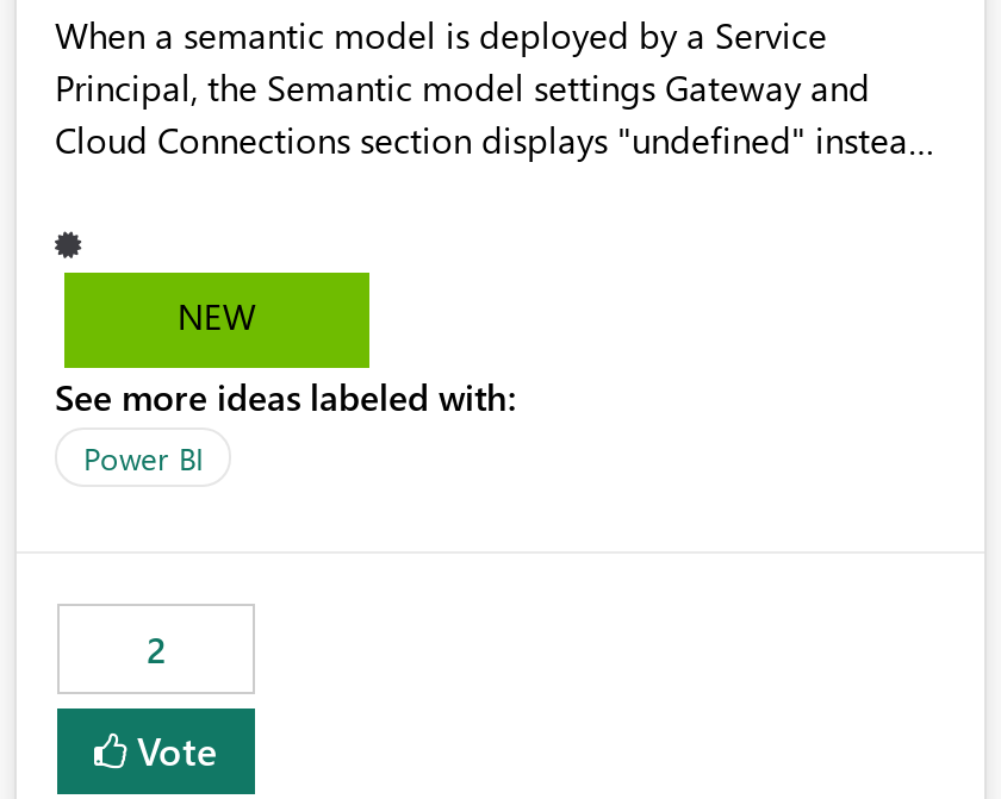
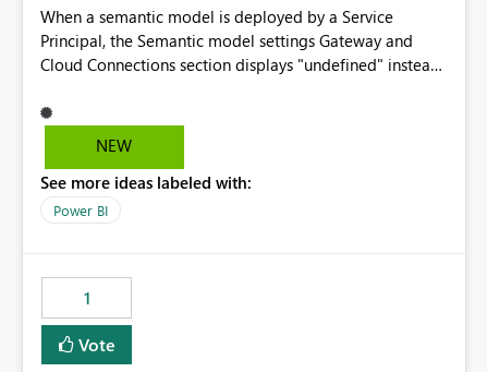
- 2
+ 1
